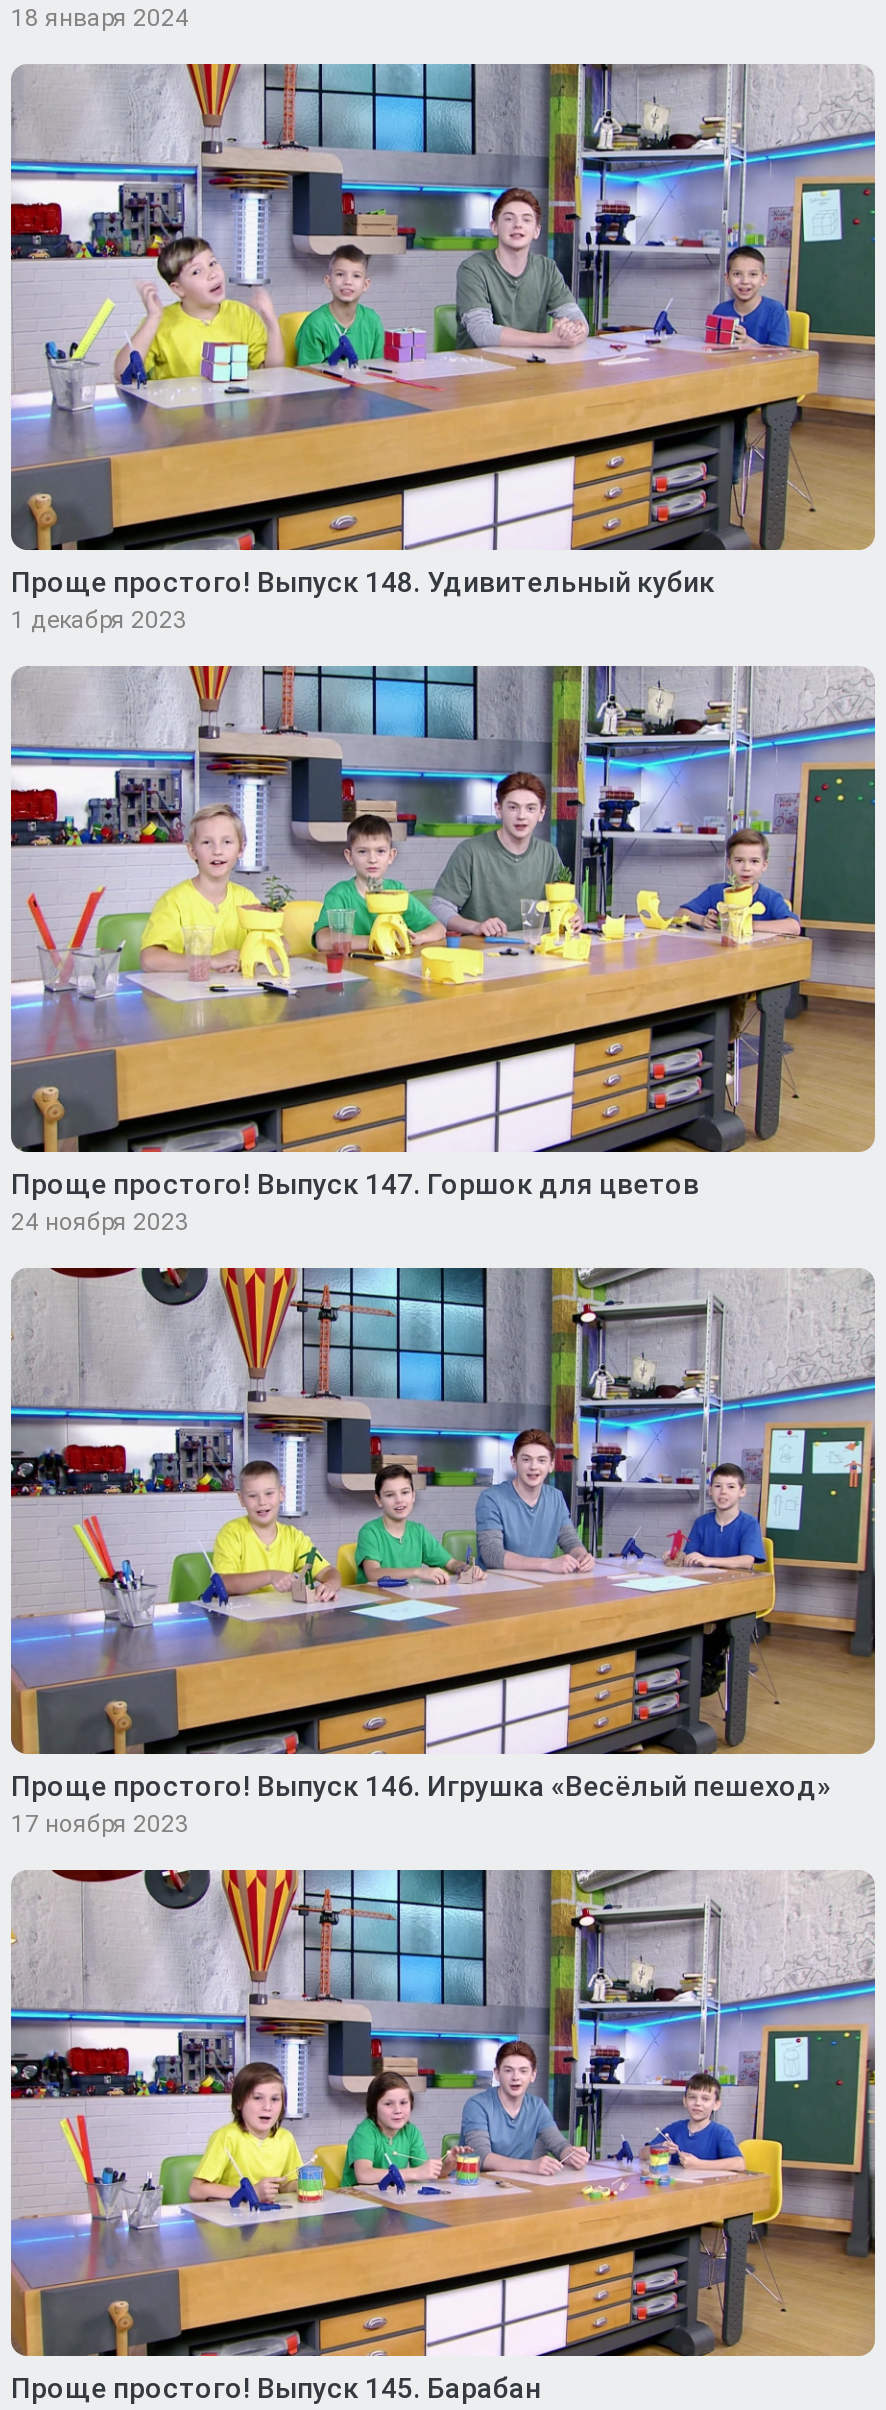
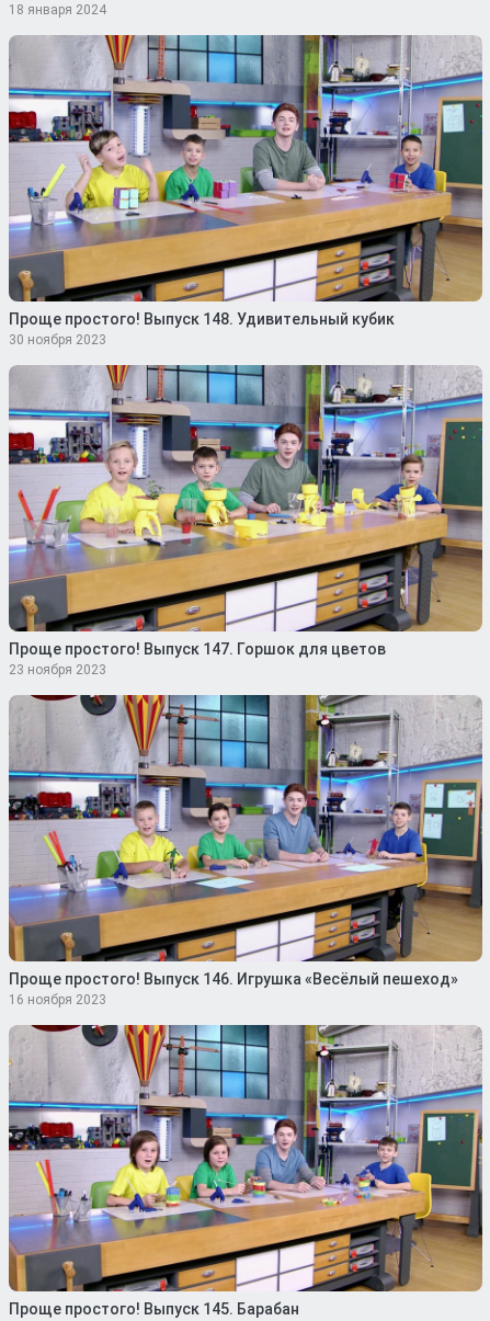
- 1 декабря 2023
+ 30 ноября 2023

- 24 ноября 2023
+ 23 ноября 2023

- 17 ноября 2023
+ 16 ноября 2023
